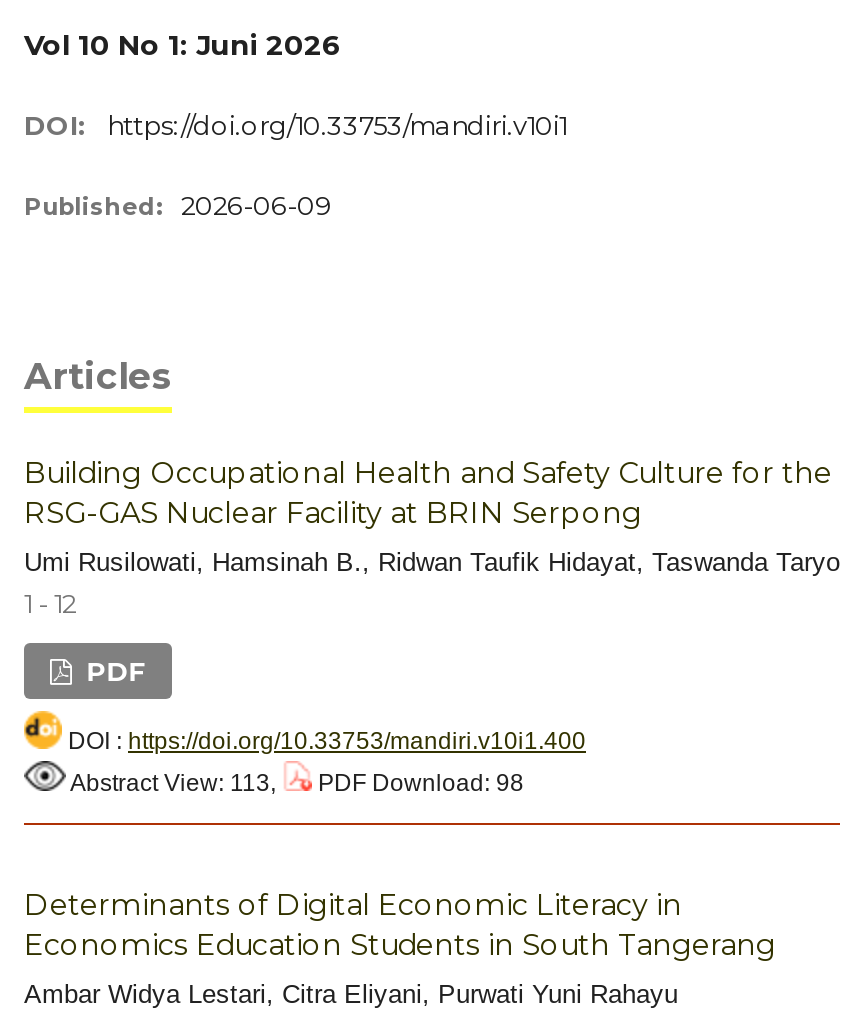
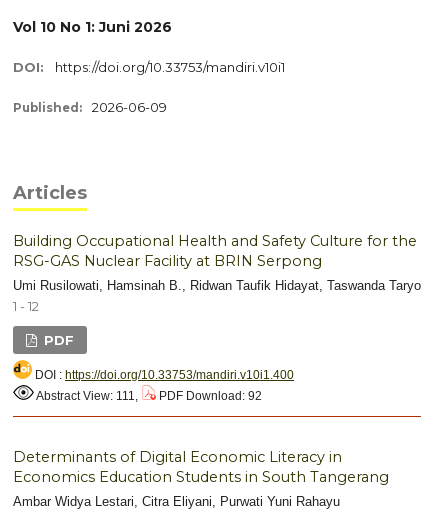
- Abstract View: 113,
+ Abstract View: 111,

- PDF Download: 98
+ PDF Download: 92
